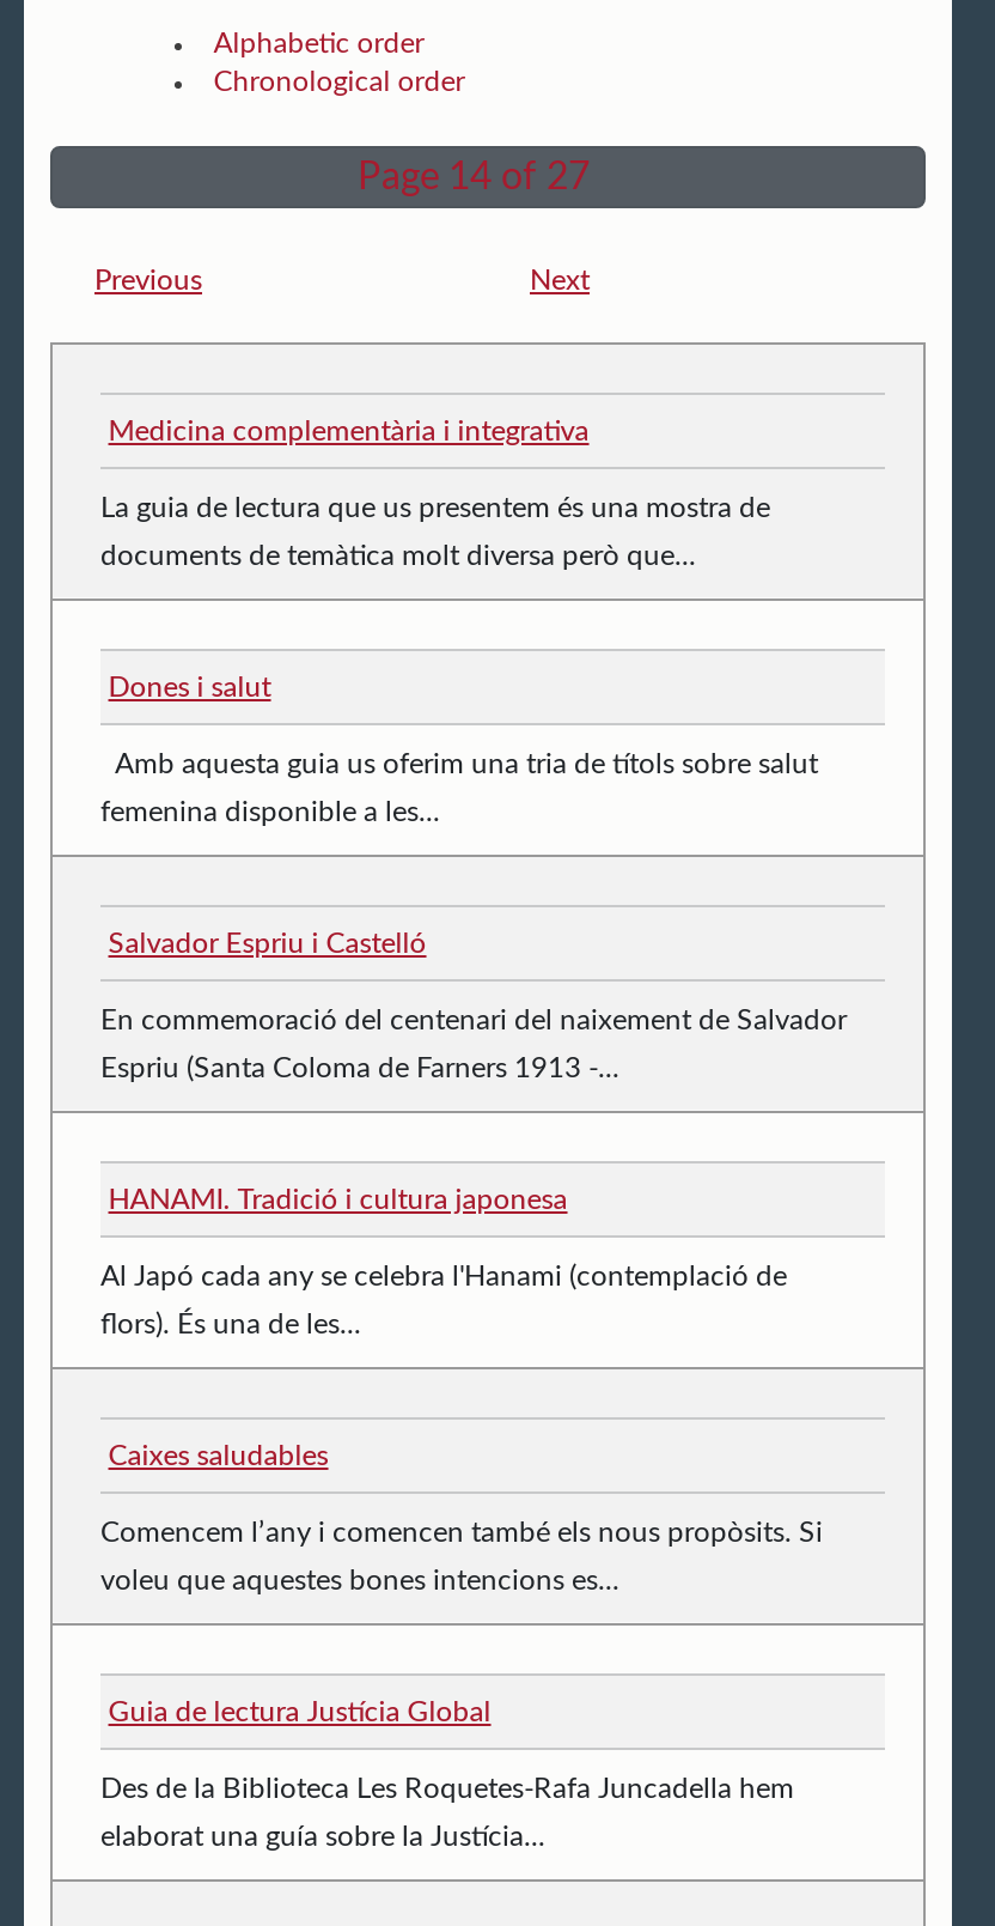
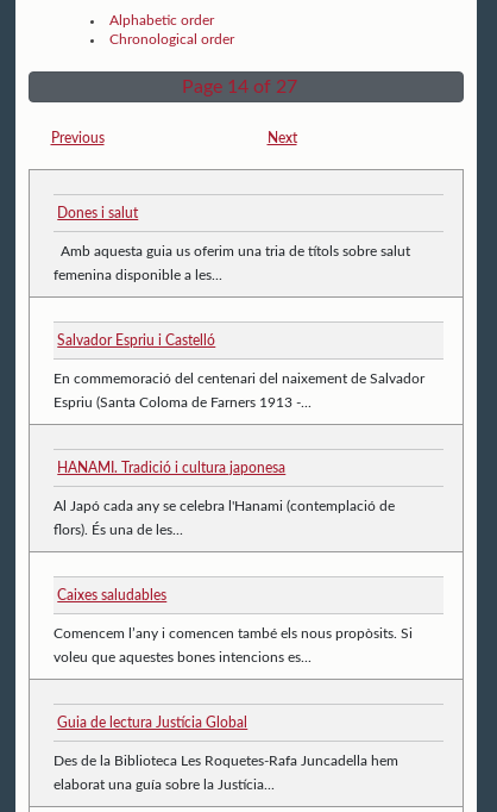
- Medicina complementària i integrativa
- La guia de lectura que us presentem és una mostra de
- documents de temàtica molt diversa però que...
